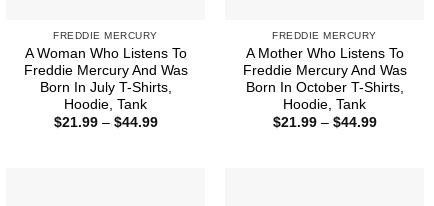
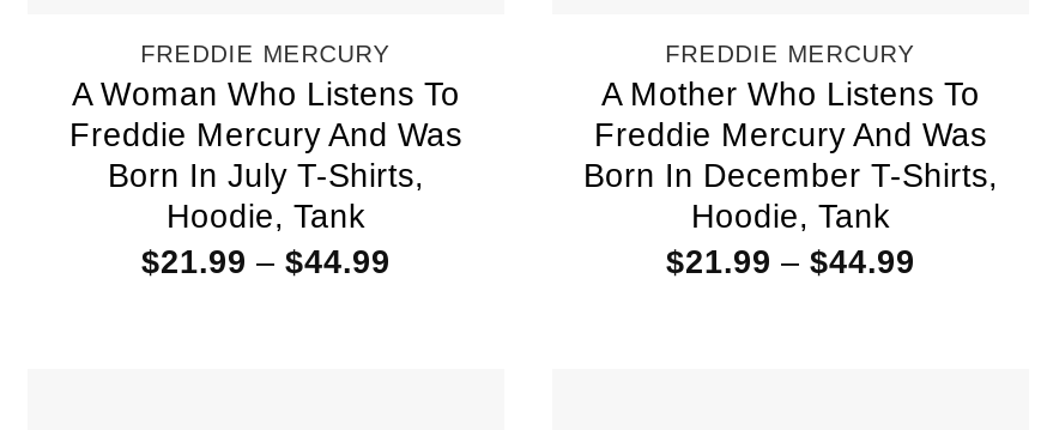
- Born In October T-Shirts,
+ Born In December T-Shirts,
